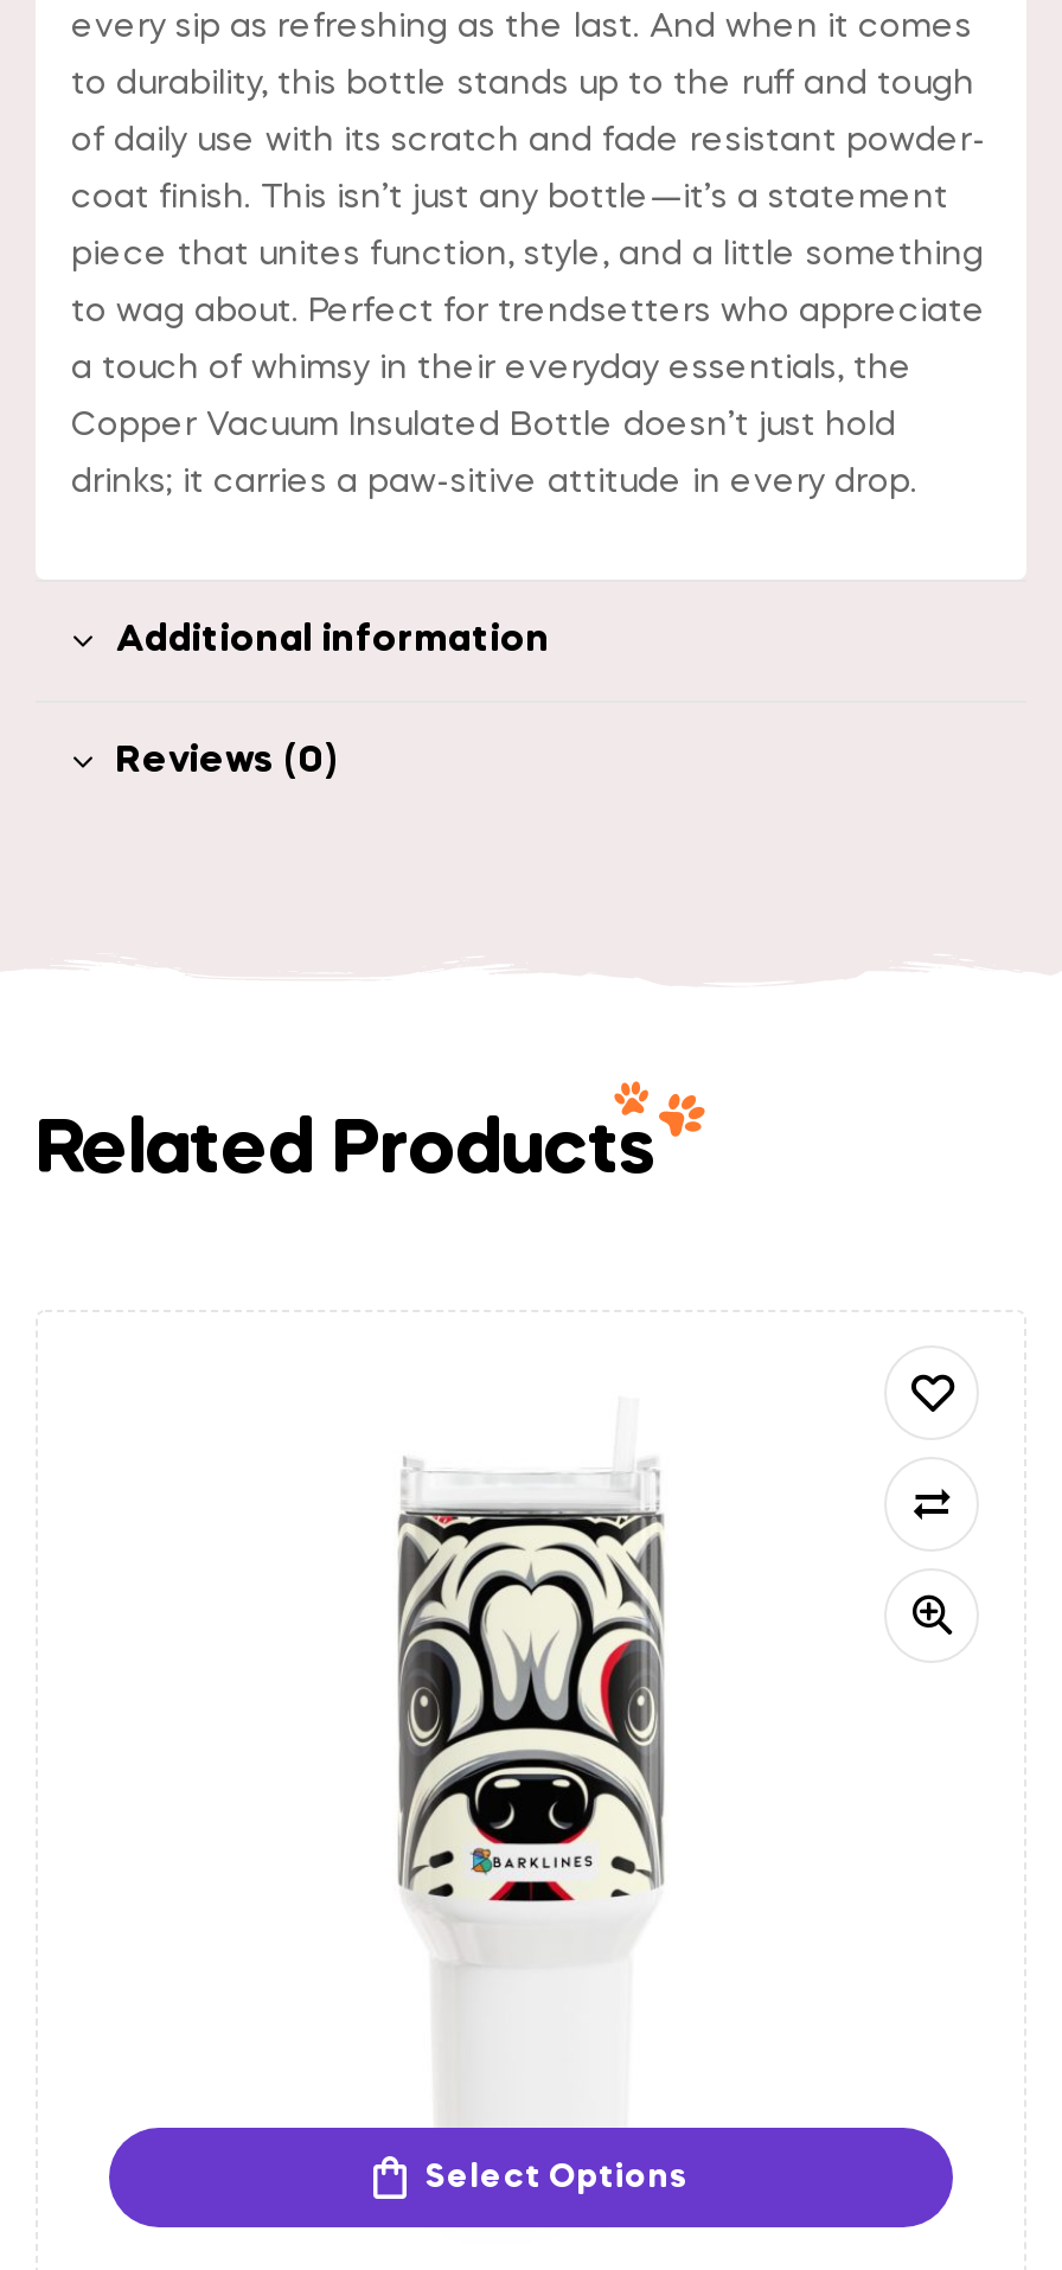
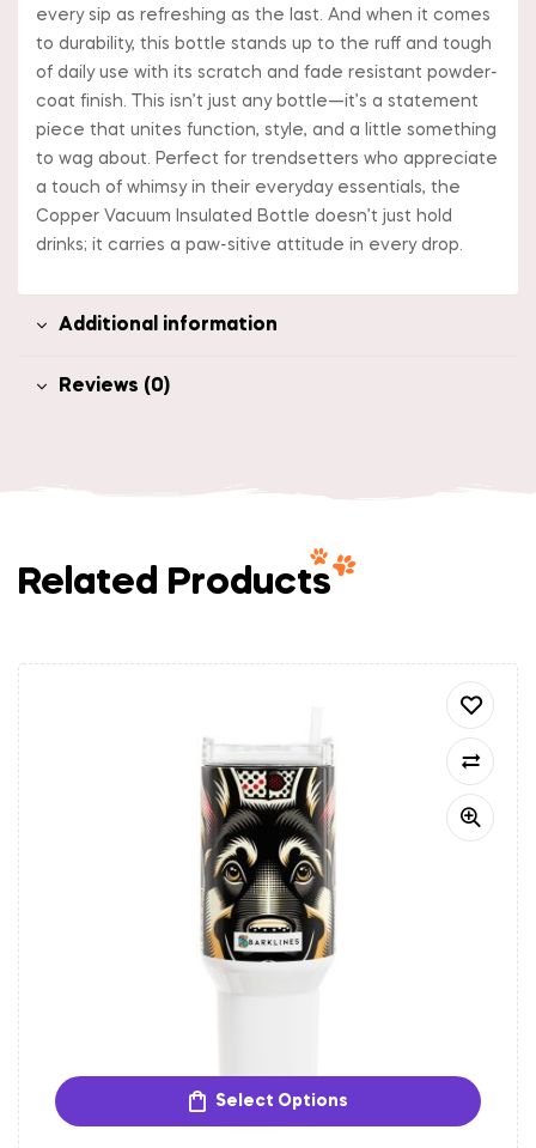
- [image]
+ [image]
